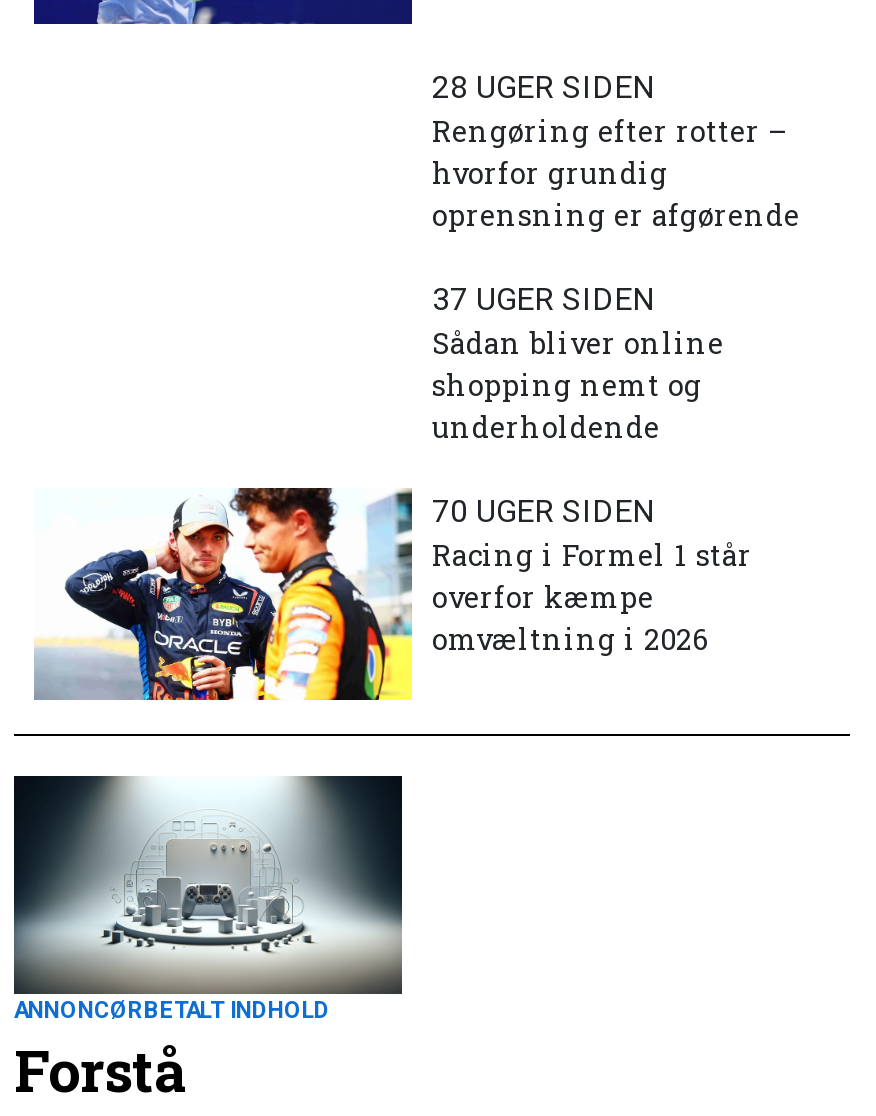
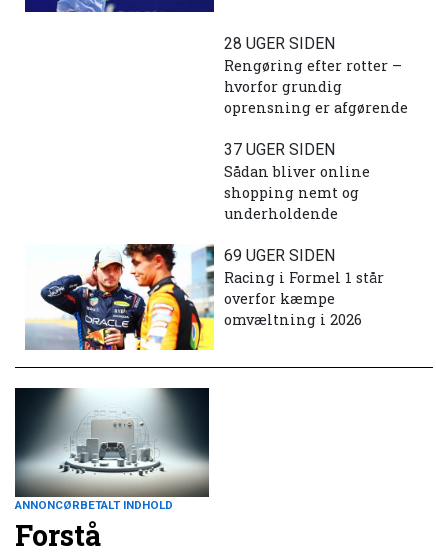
- 70 UGER SIDEN
+ 69 UGER SIDEN
